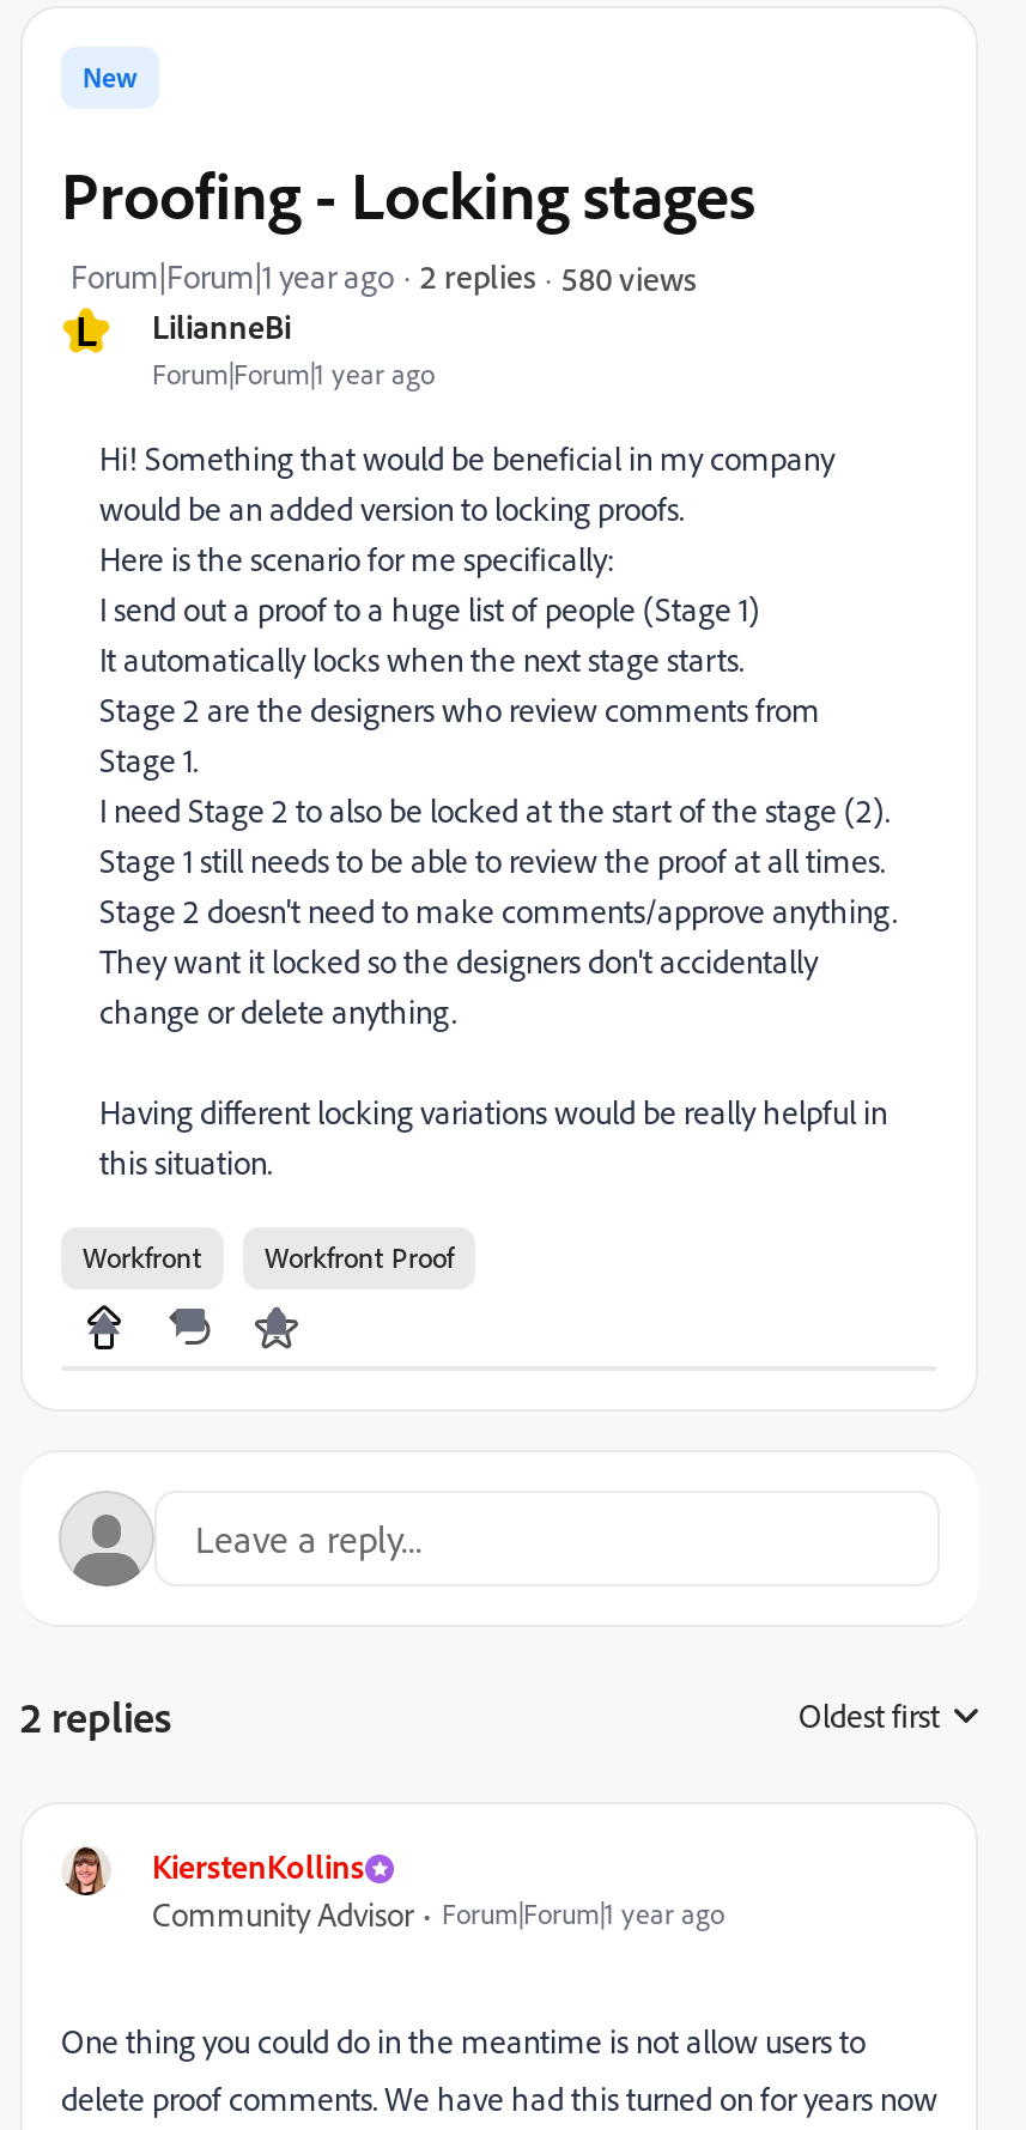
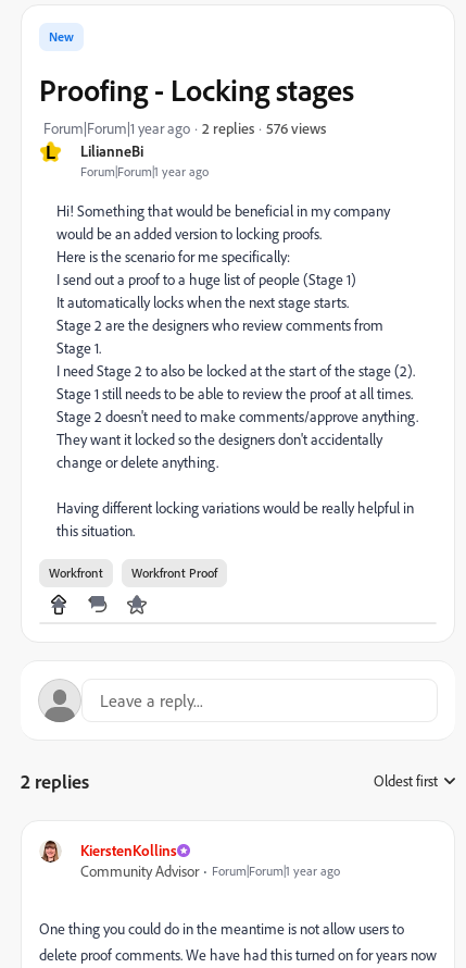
- 580 views
+ 576 views
